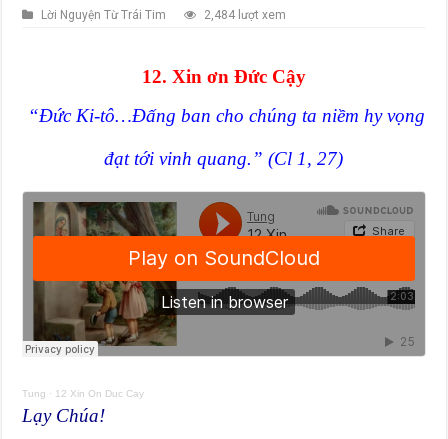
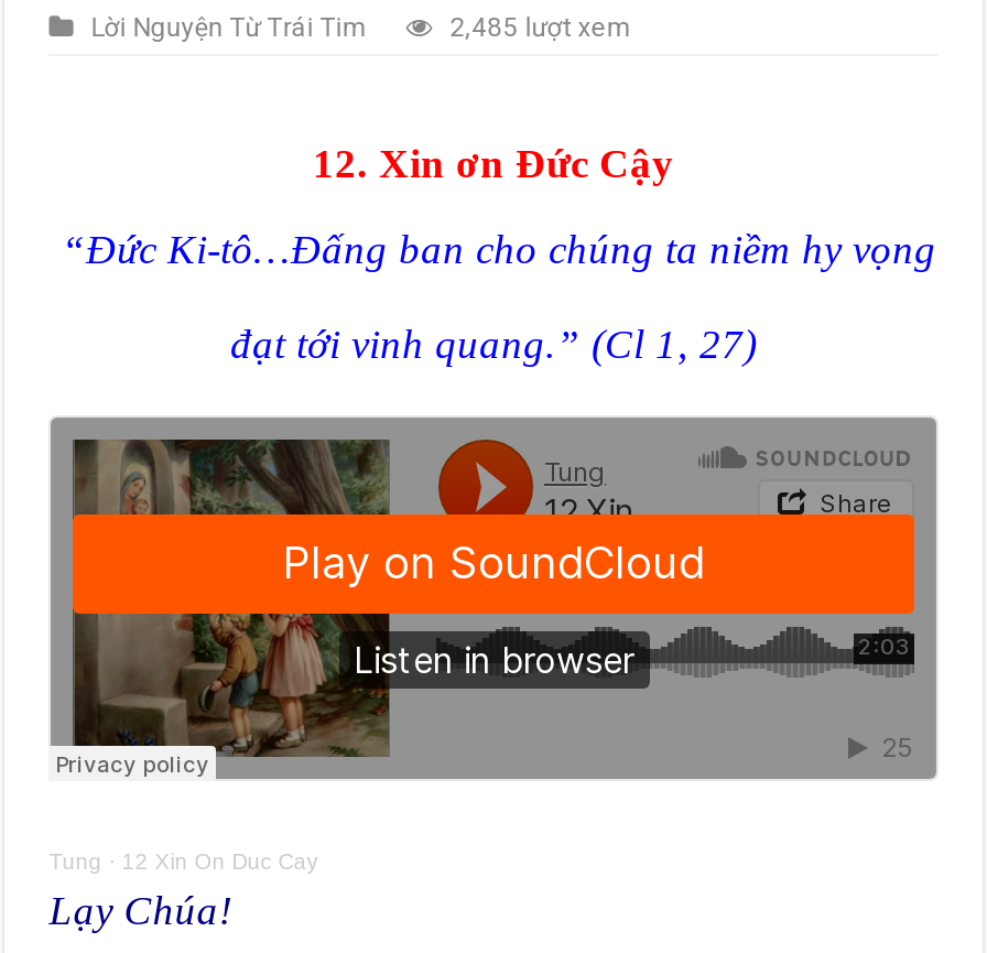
- 2,484 lượt xem
+ 2,485 lượt xem
